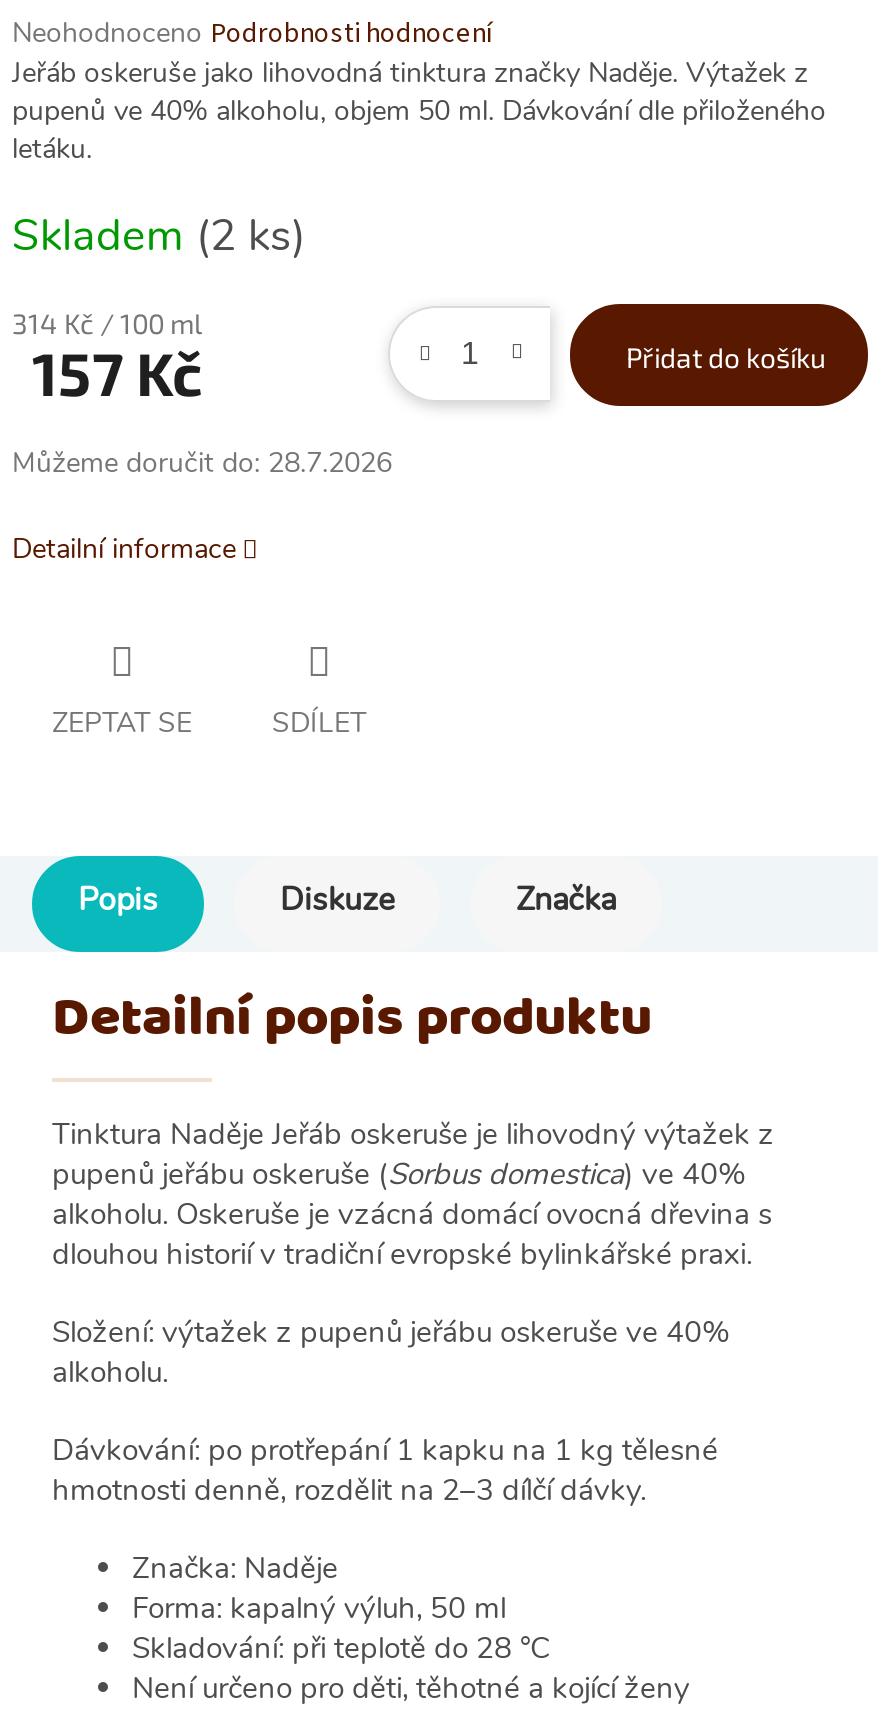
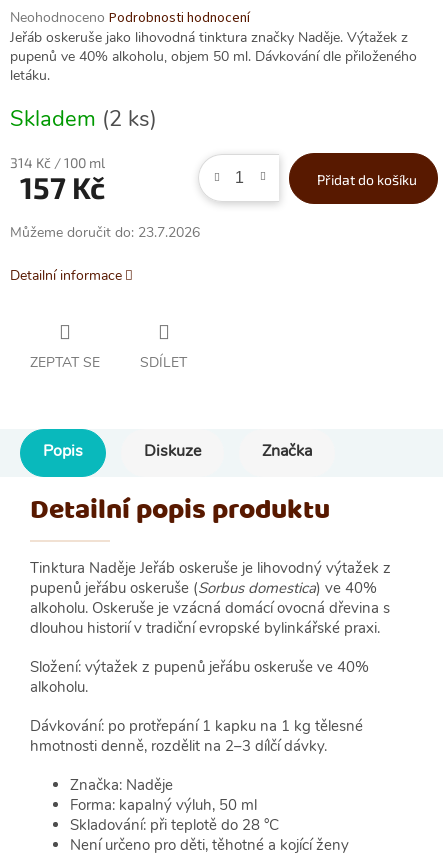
- Můžeme doručit do: 28.7.2026
+ Můžeme doručit do: 23.7.2026
